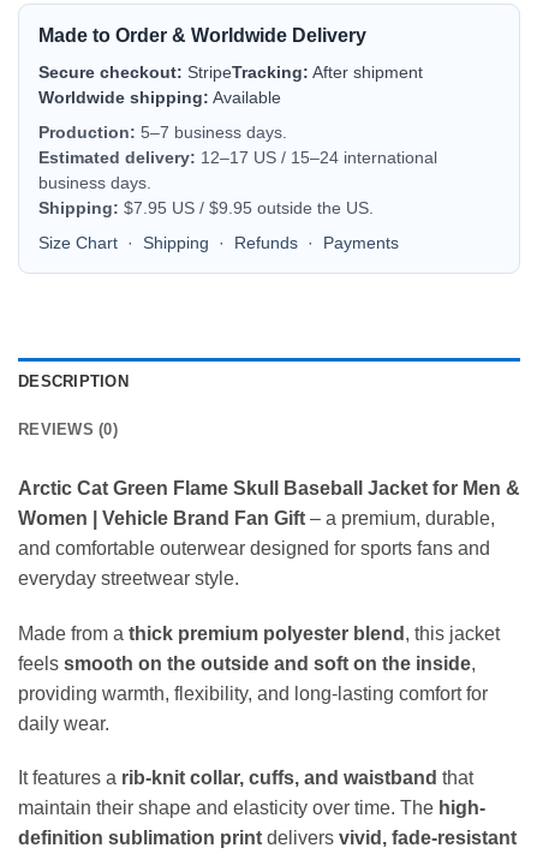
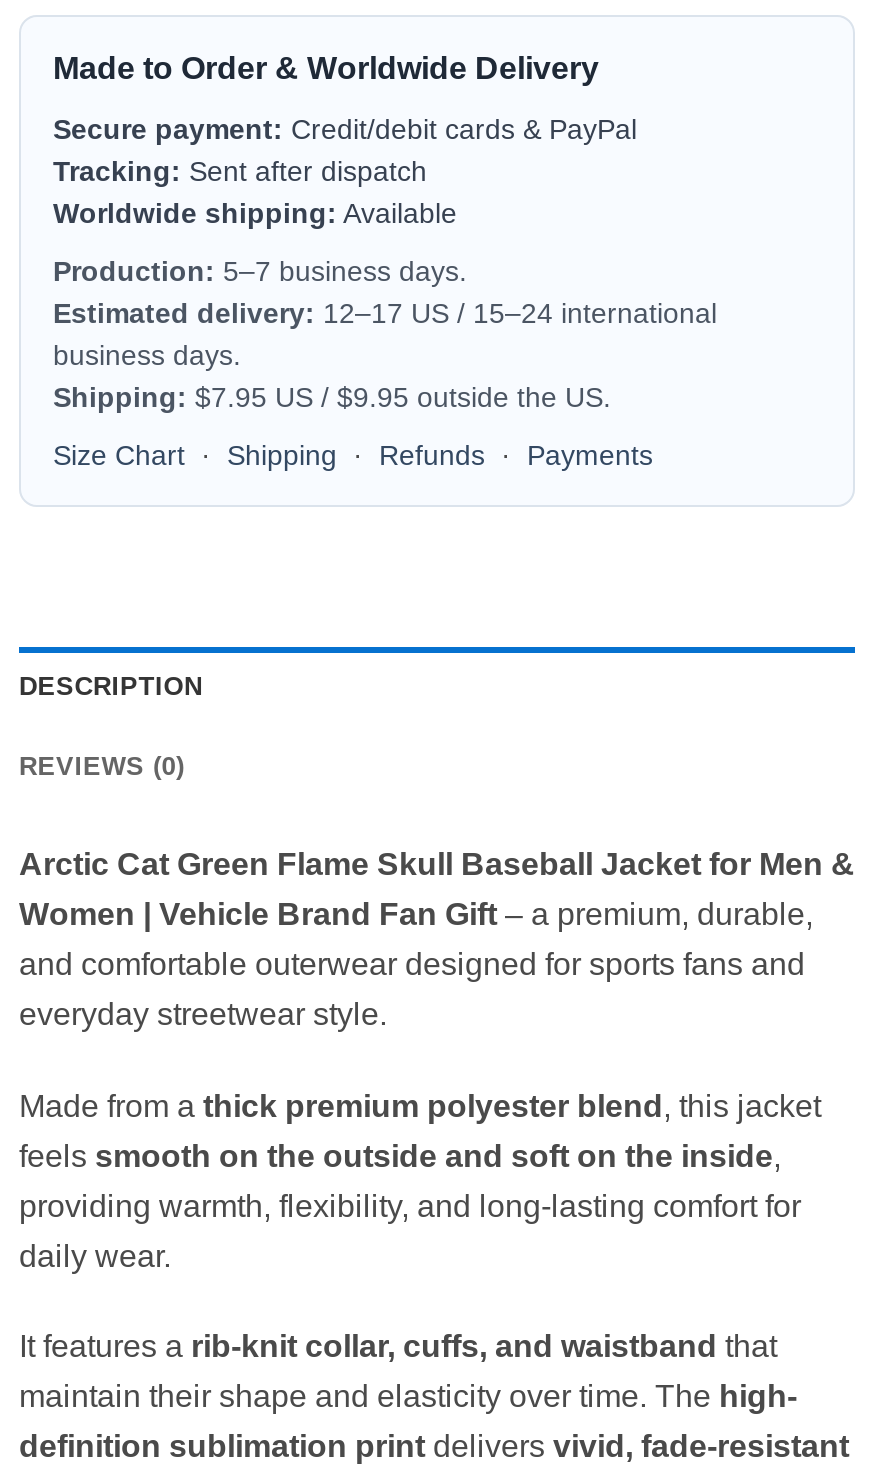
- Secure checkout: StripeTracking: After shipment
+ Secure payment: Credit/debit cards & PayPal
+ Tracking: Sent after dispatch
